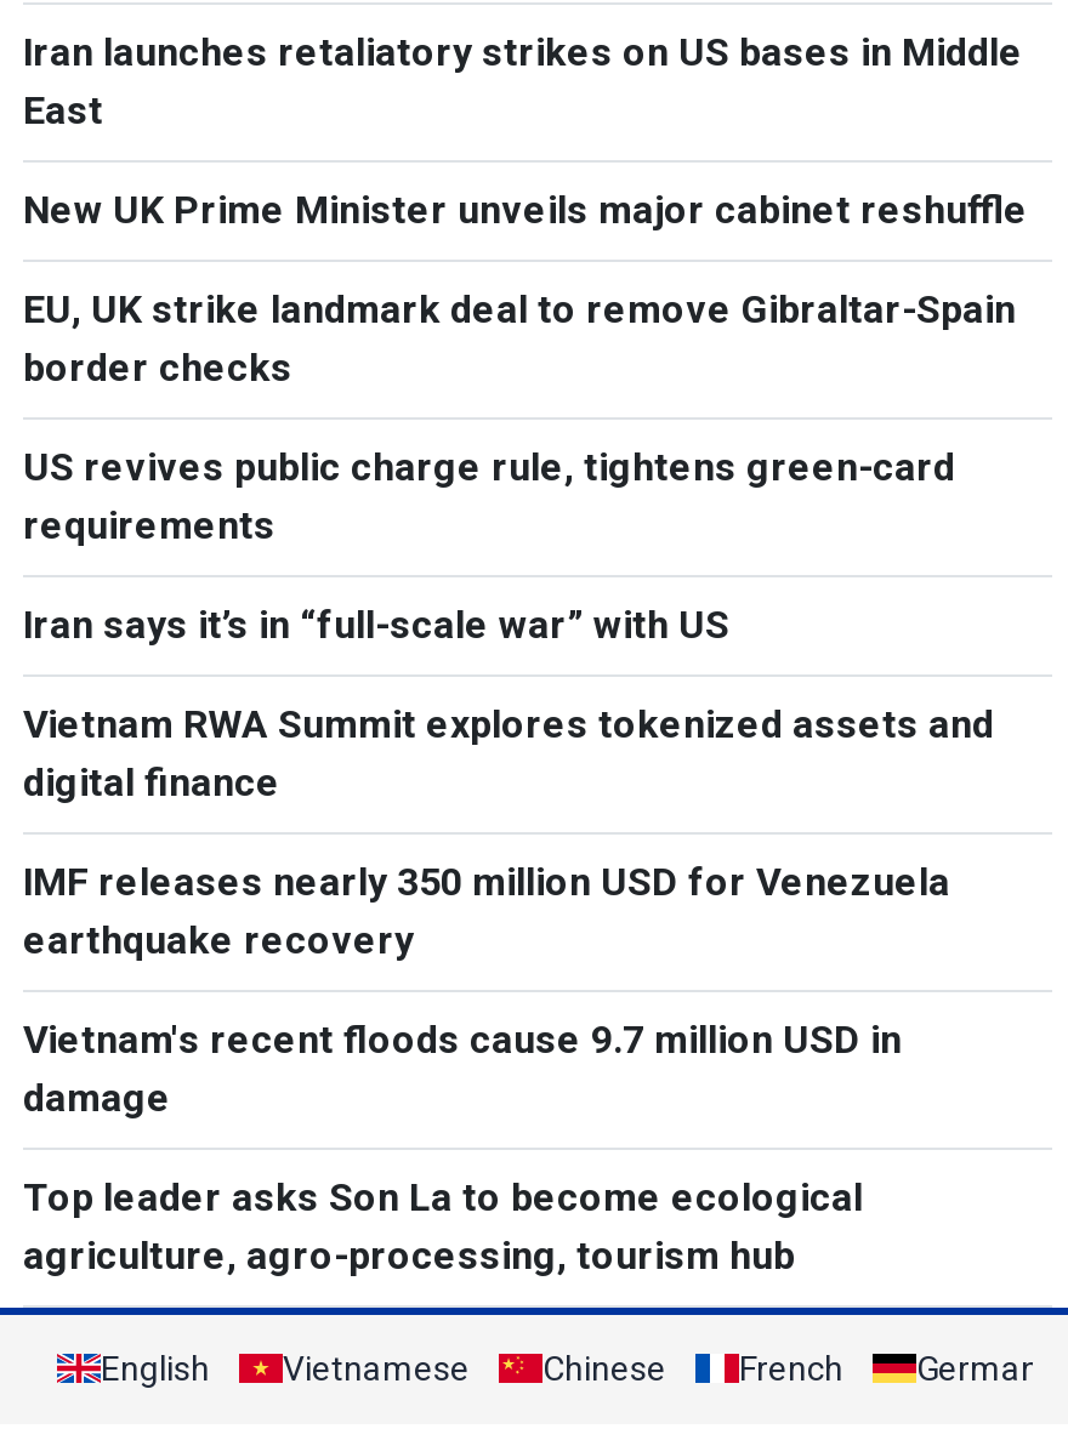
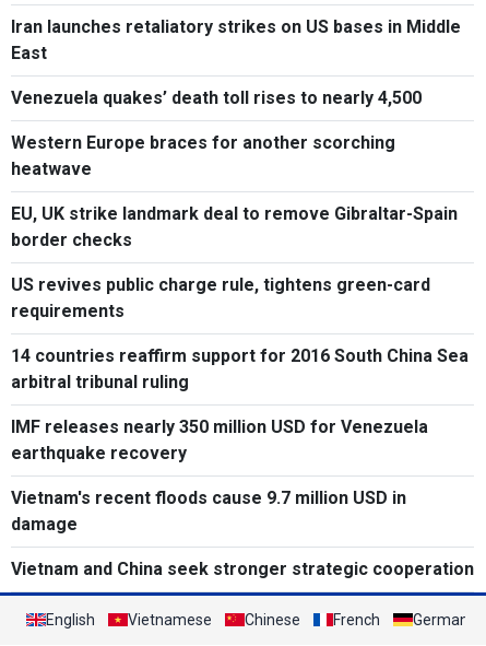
- New UK Prime Minister unveils major cabinet reshuffle
+ Venezuela quakes’ death toll rises to nearly 4,500
+ Western Europe braces for another scorching
+ heatwave

moved down: EU, UK strike landmark deal to remove Gibraltar-Spain | border checks | US revives public charge rule, tightens green-card | requirements

- Iran says it’s in “full-scale war” with US
- Vietnam RWA Summit explores tokenized assets and
- digital finance
+ 14 countries reaffirm support for 2016 South China Sea
+ arbitral tribunal ruling

moved down: IMF releases nearly 350 million USD for Venezuela | earthquake recovery | Vietnam's recent floods cause 9.7 million USD in | damage

- Top leader asks Son La to become ecological
- agriculture, agro-processing, tourism hub
+ Vietnam and China seek stronger strategic cooperation
